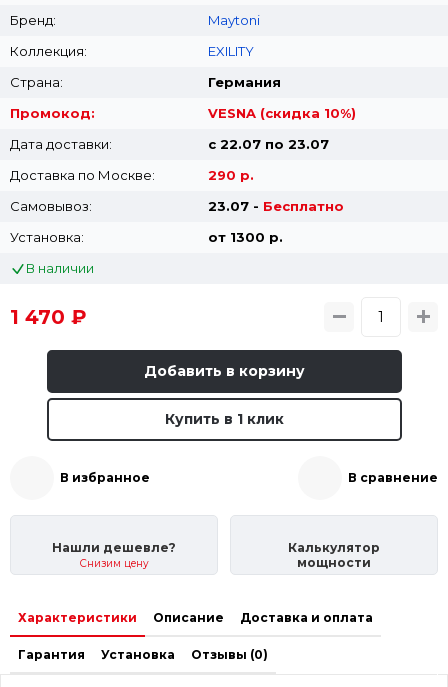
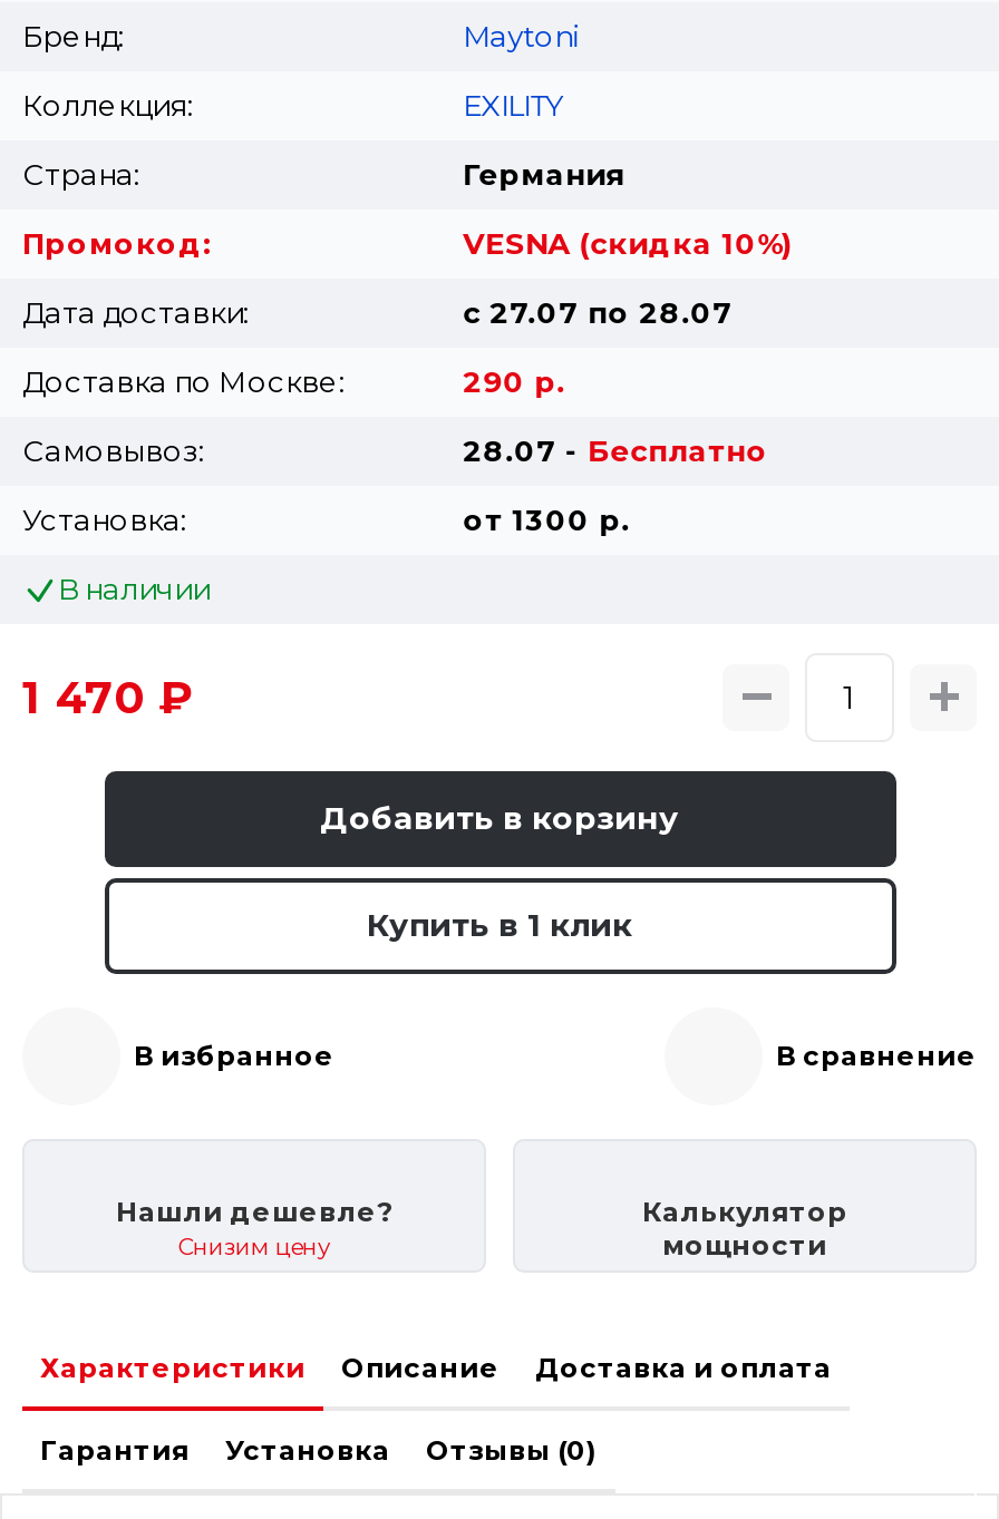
- с 22.07 по 23.07
+ с 27.07 по 28.07

- 23.07 - Бесплатно
+ 28.07 - Бесплатно
